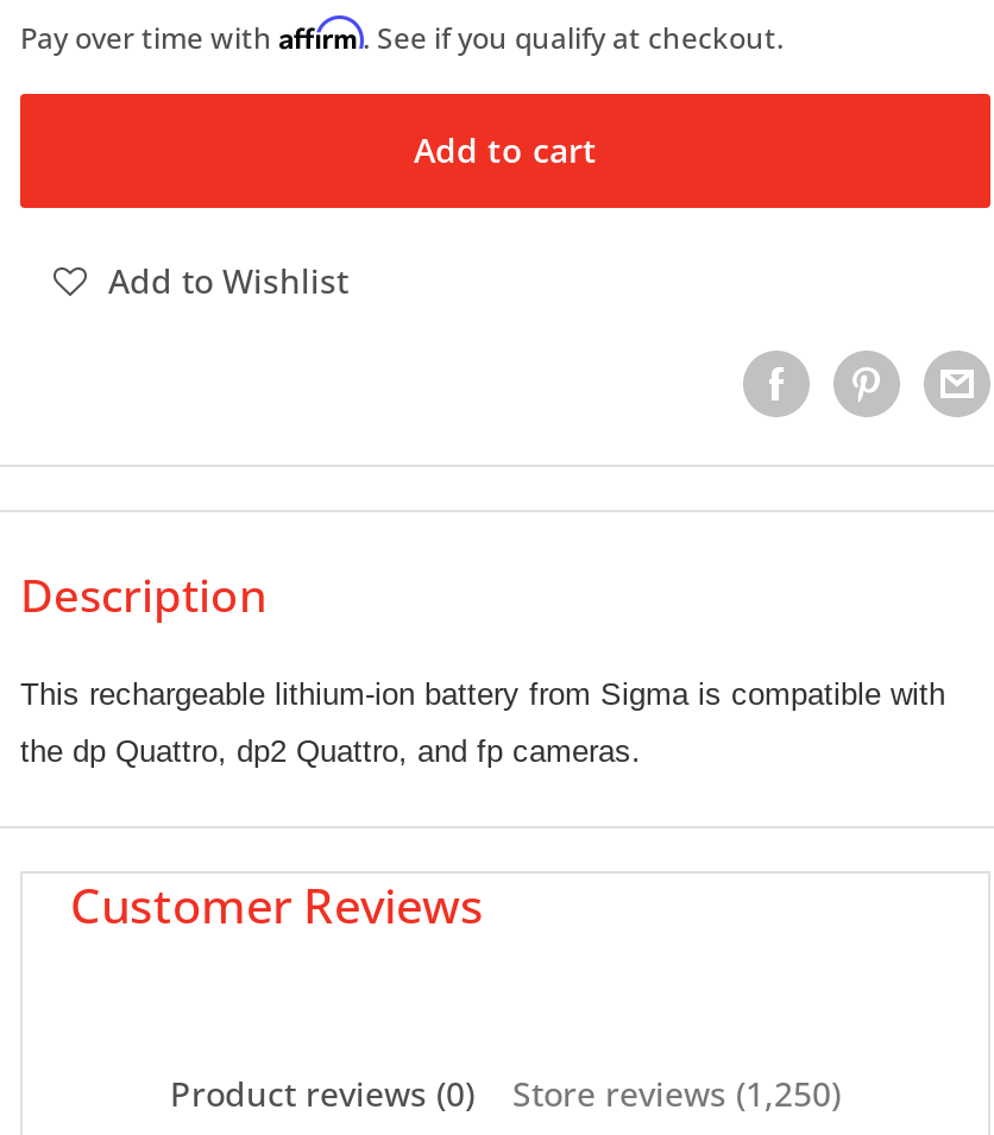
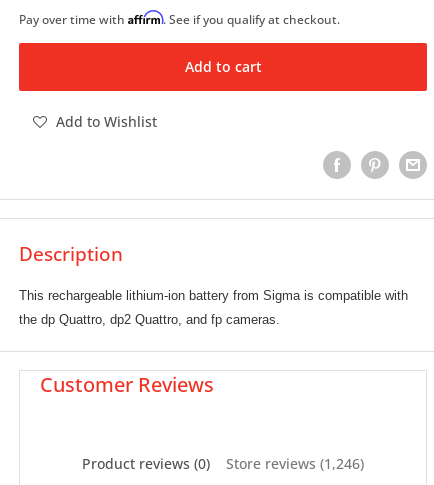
- Store reviews (1,250)
+ Store reviews (1,246)
